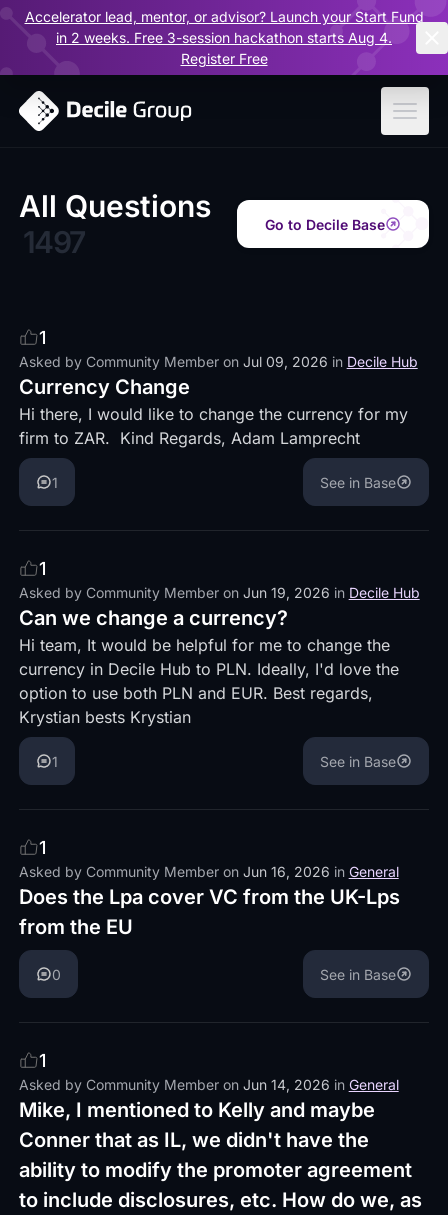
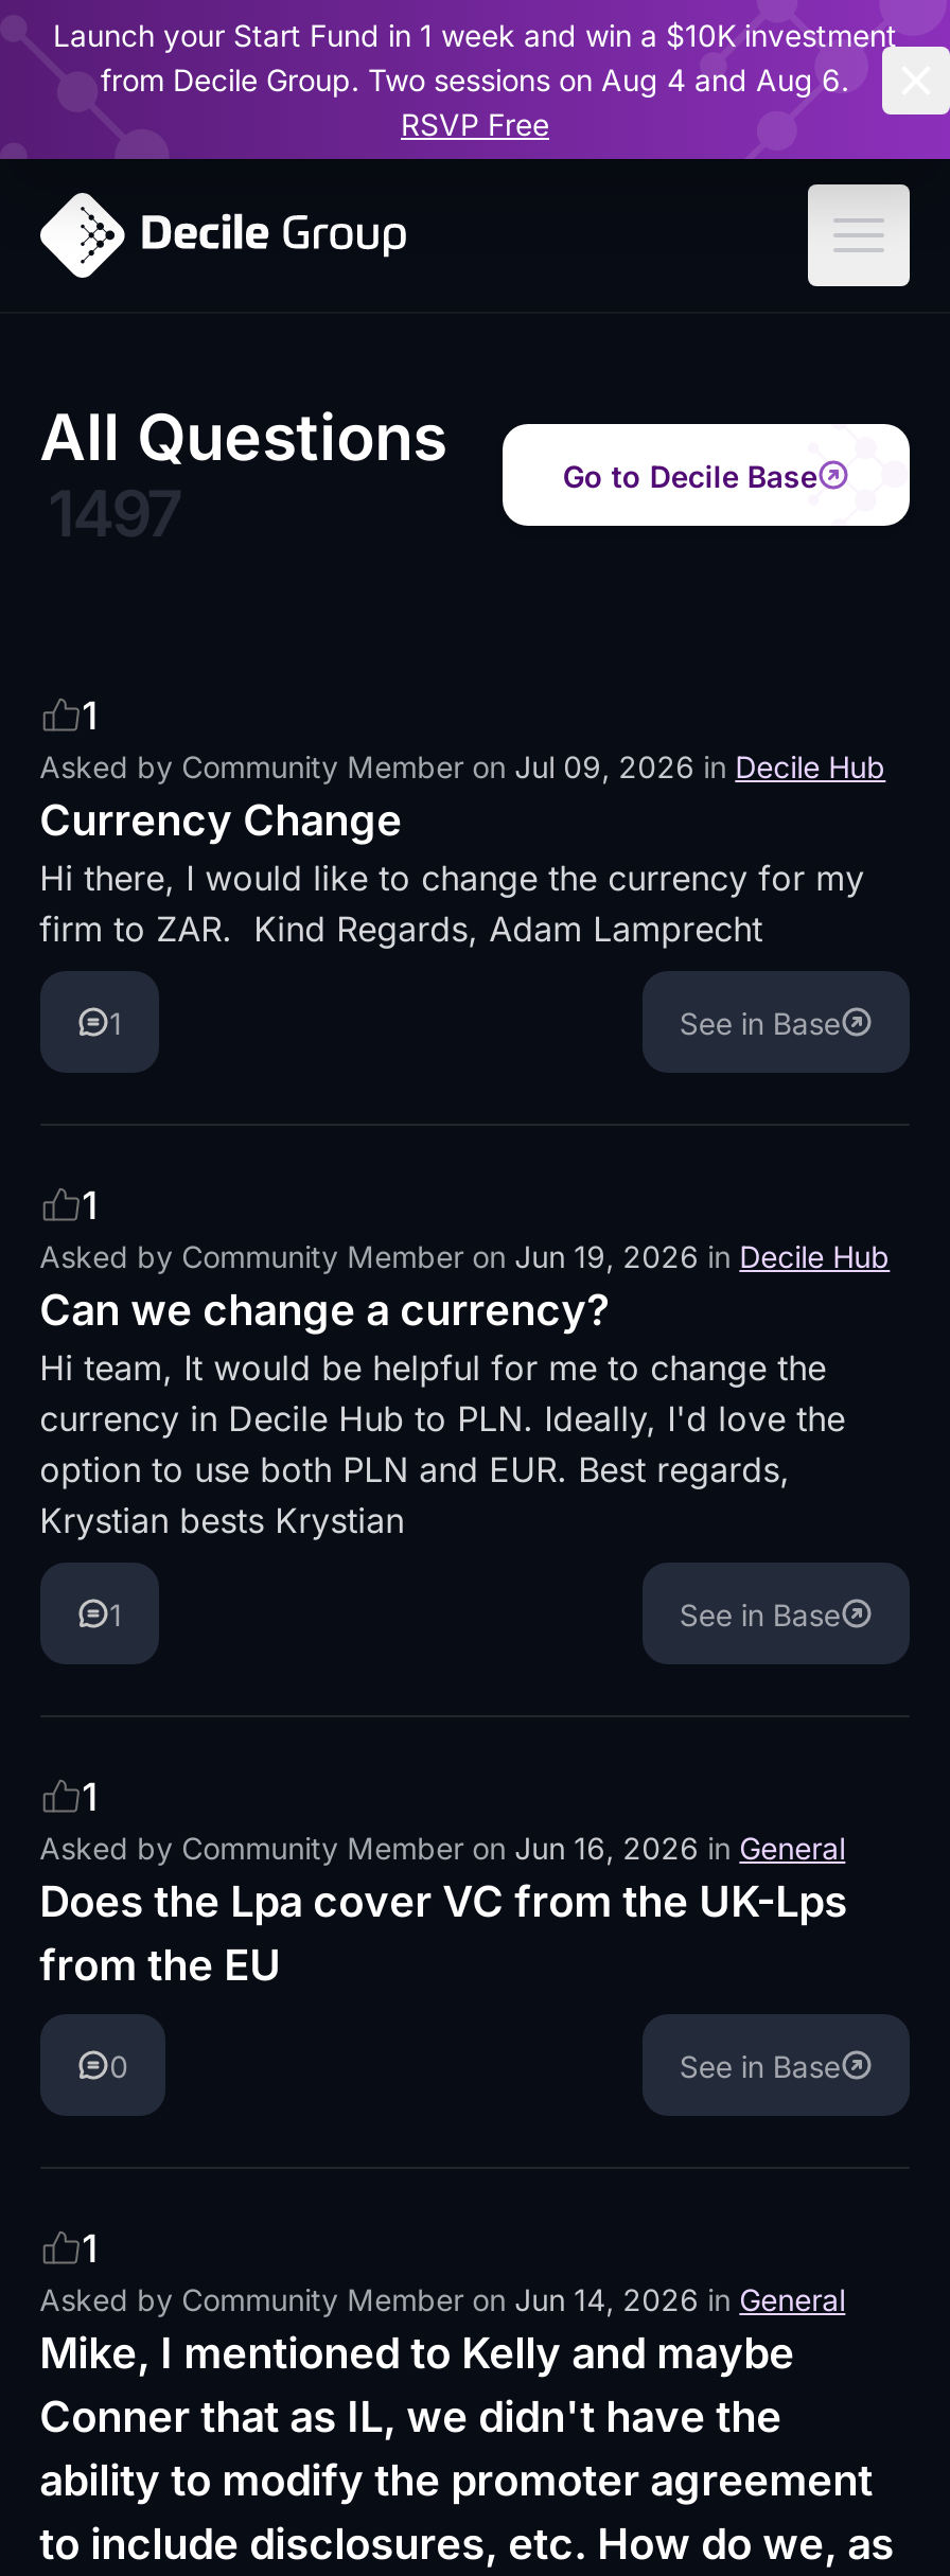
- Accelerator lead, mentor, or advisor? Launch your Start Fund
- in 2 weeks. Free 3-session hackathon starts Aug 4.
- Register Free
+ Launch your Start Fund in 1 week and win a $10K investment
+ from Decile Group. Two sessions on Aug 4 and Aug 6.
+ RSVP Free
